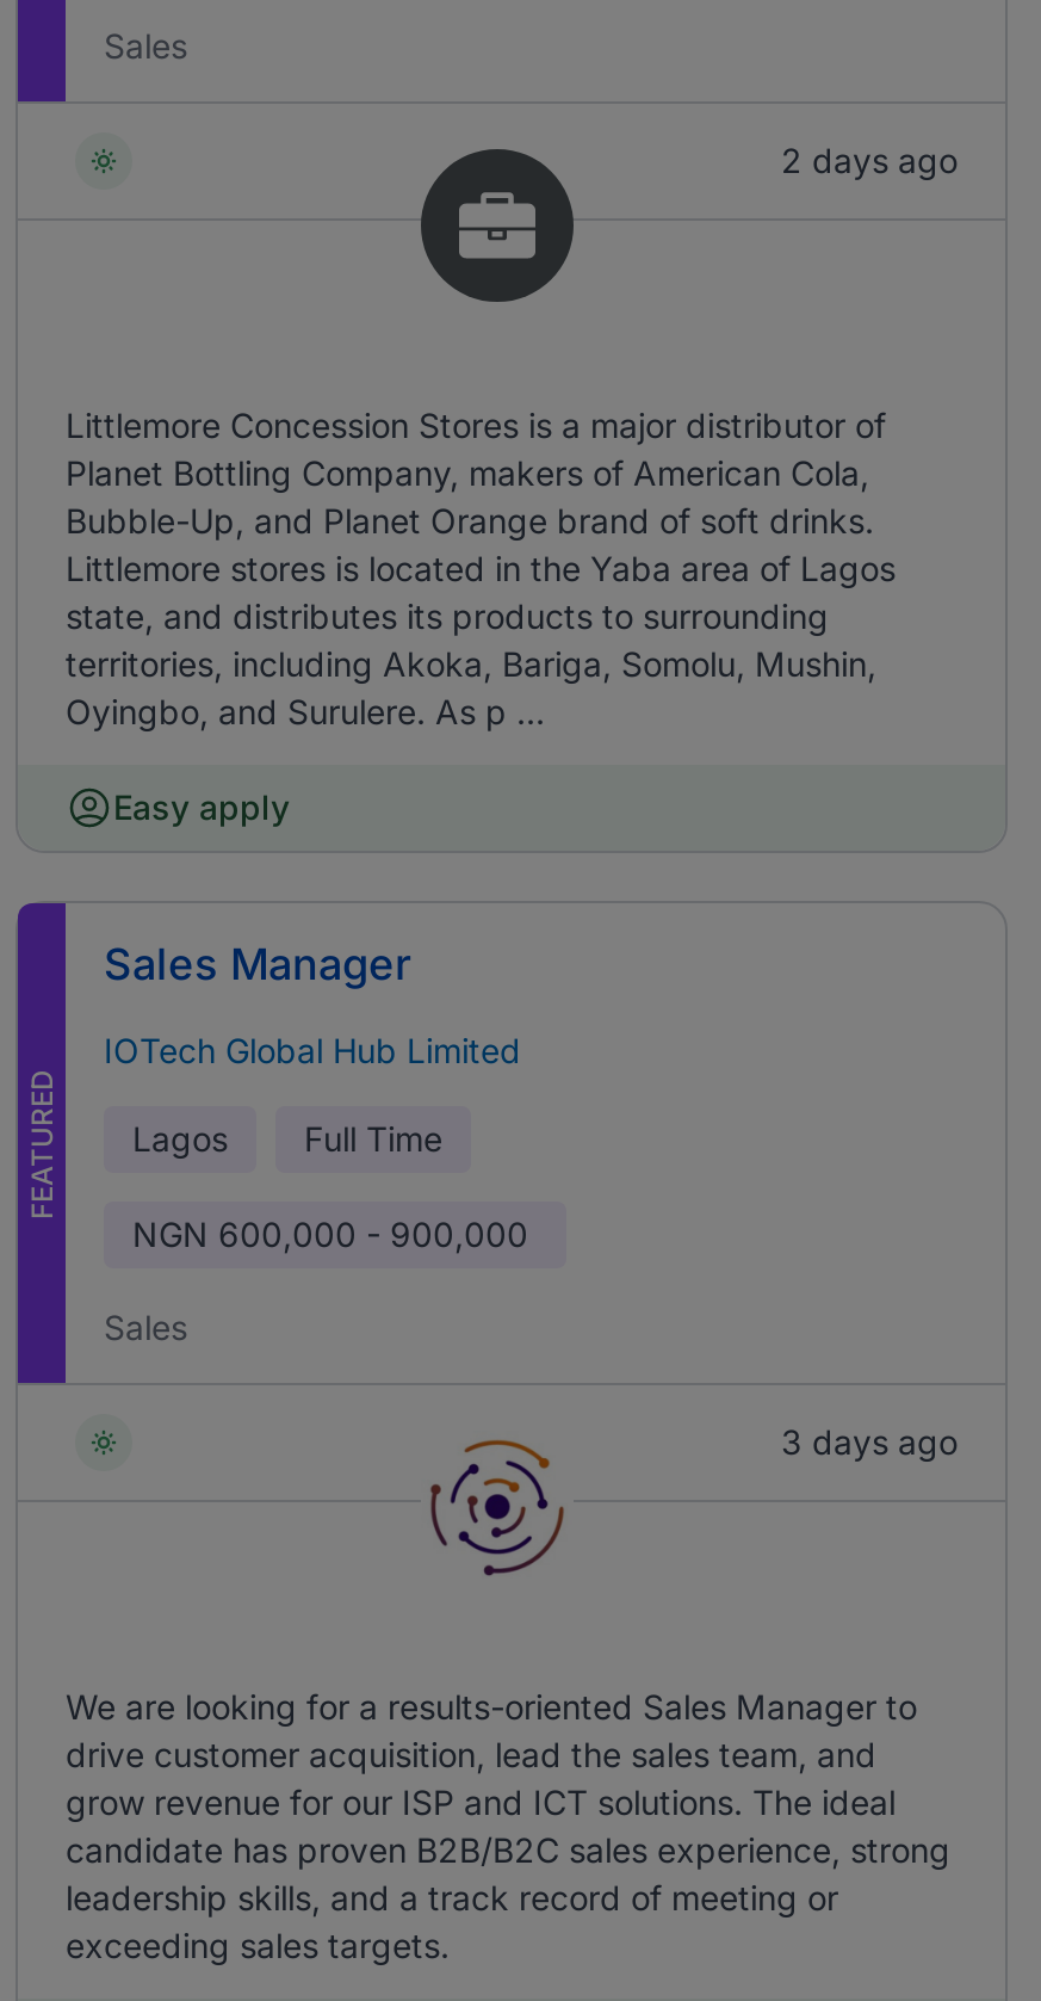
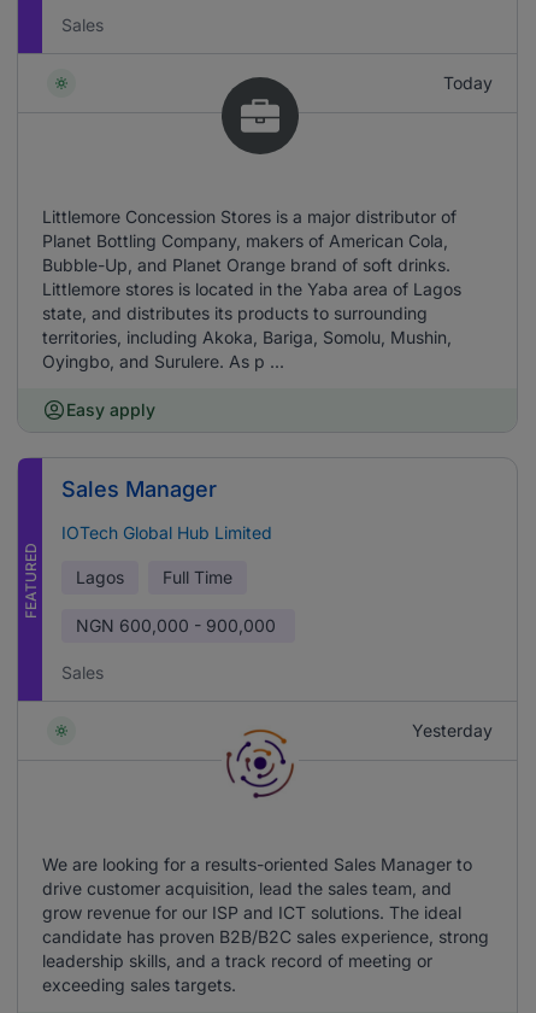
- 2 days ago
+ Today

- 3 days ago
+ Yesterday
